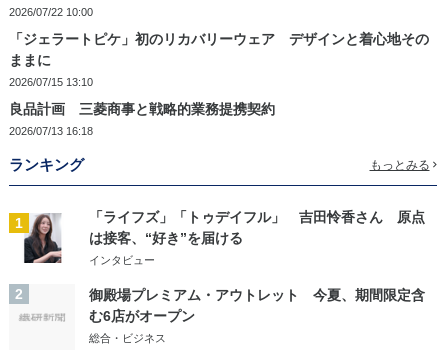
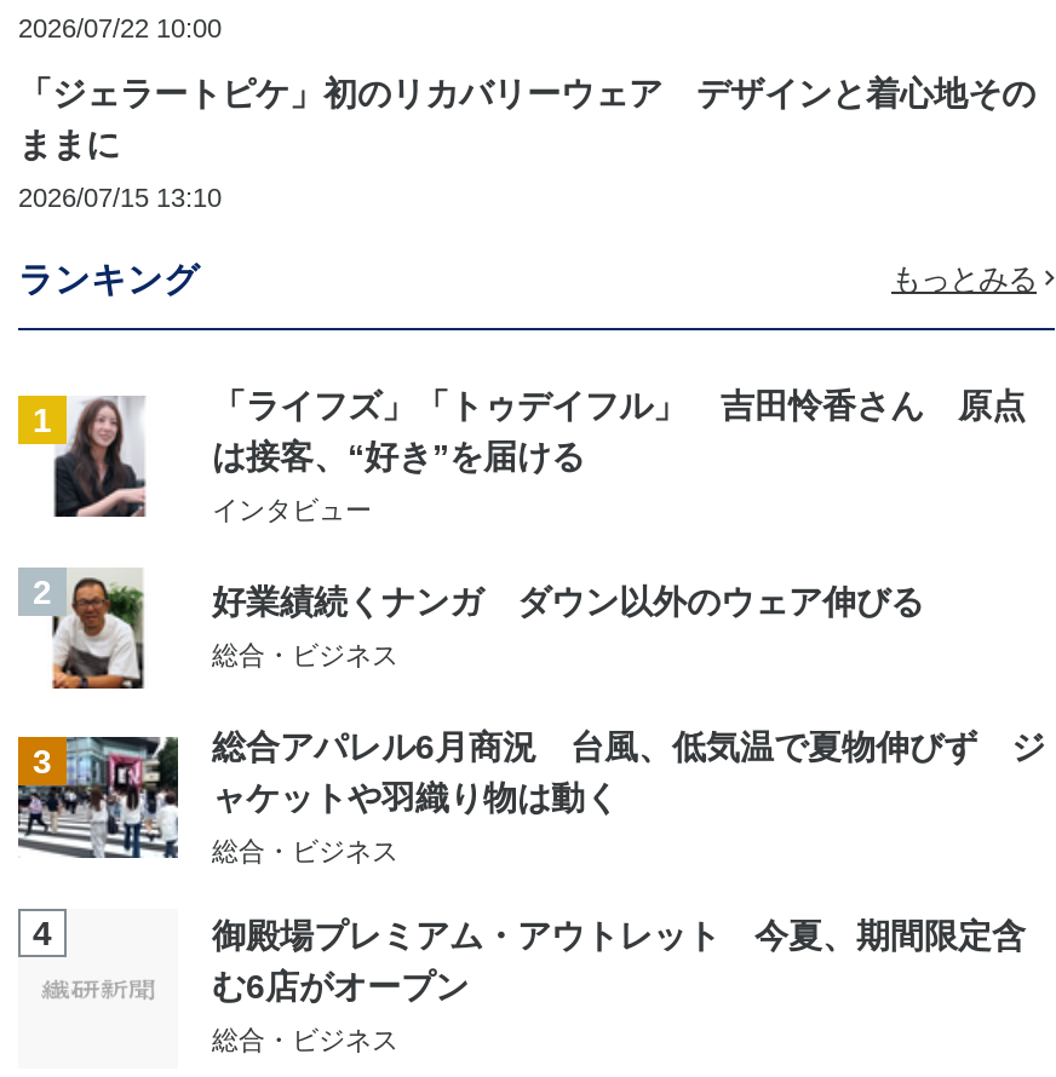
- 良品計画 三菱商事と戦略的業務提携契約
- 2026/07/13 16:18

moved up: [image] | ランキング | もっとみる | 1 | 「ライフズ」「トゥデイフル」 吉田怜香さん 原点 | は接客、“好き”を届ける | インタビュー | 2

+ [image]
+ 好業績続くナンガ ダウン以外のウェア伸びる
+ 総合・ビジネス
+ 3
+ 総合アパレル6月商況 台風、低気温で夏物伸びず ジ
+ ャケットや羽織り物は動く
+ 総合・ビジネス
+ 4
